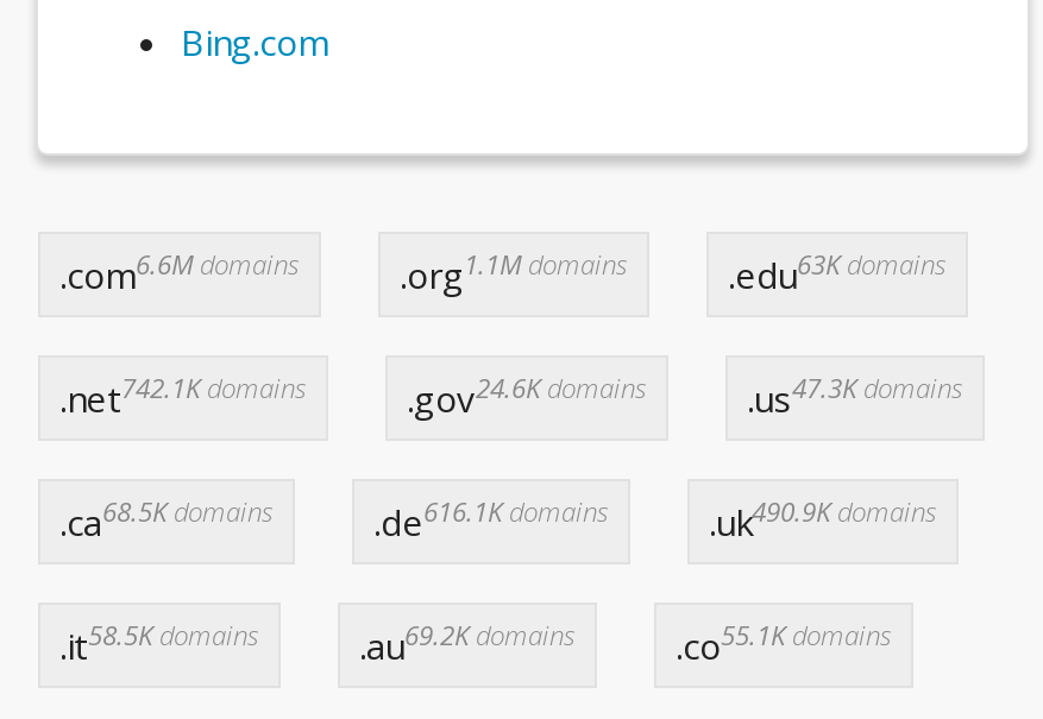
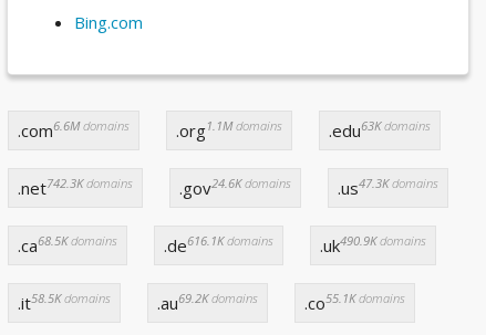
- .net742.1Kdomains
+ .net742.3Kdomains
